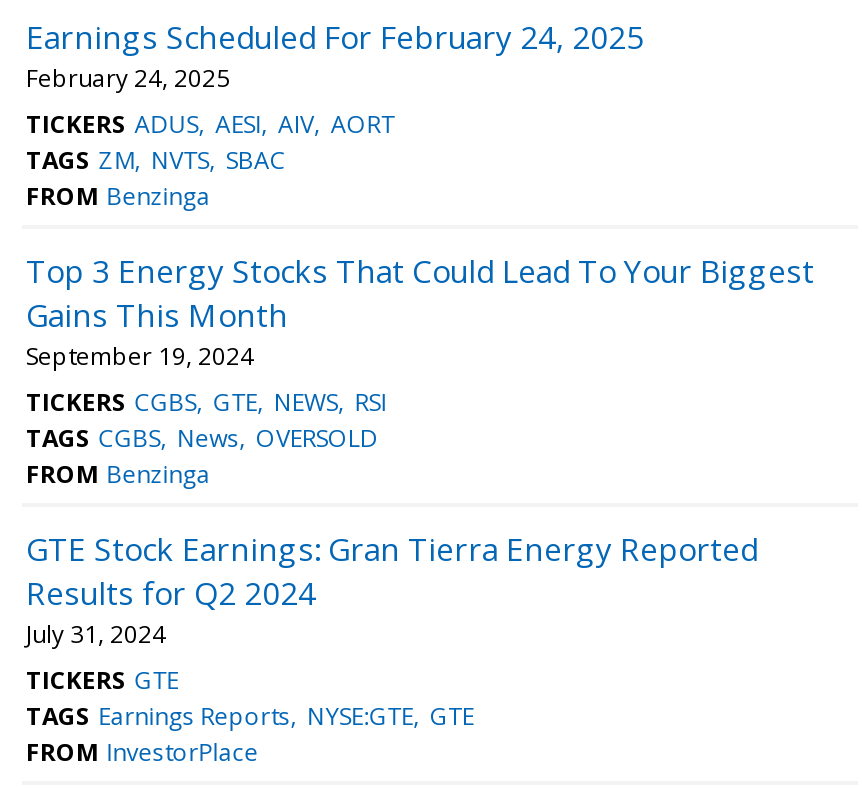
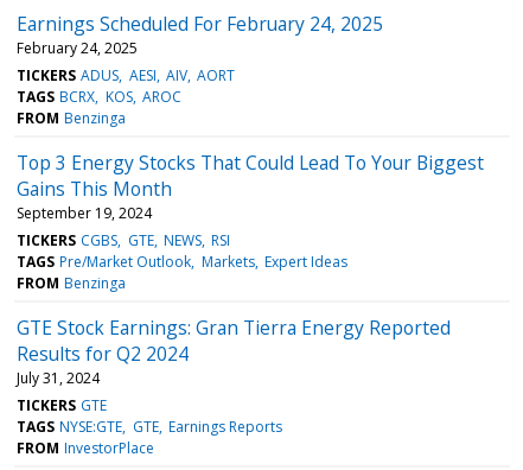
- TAGS ZM NVTS SBAC
+ TAGS BCRX KOS AROC

- TAGS CGBS News OVERSOLD
+ TAGS Pre/Market Outlook Markets Expert Ideas

- TAGS Earnings Reports NYSE:GTE GTE
+ TAGS NYSE:GTE GTE Earnings Reports
